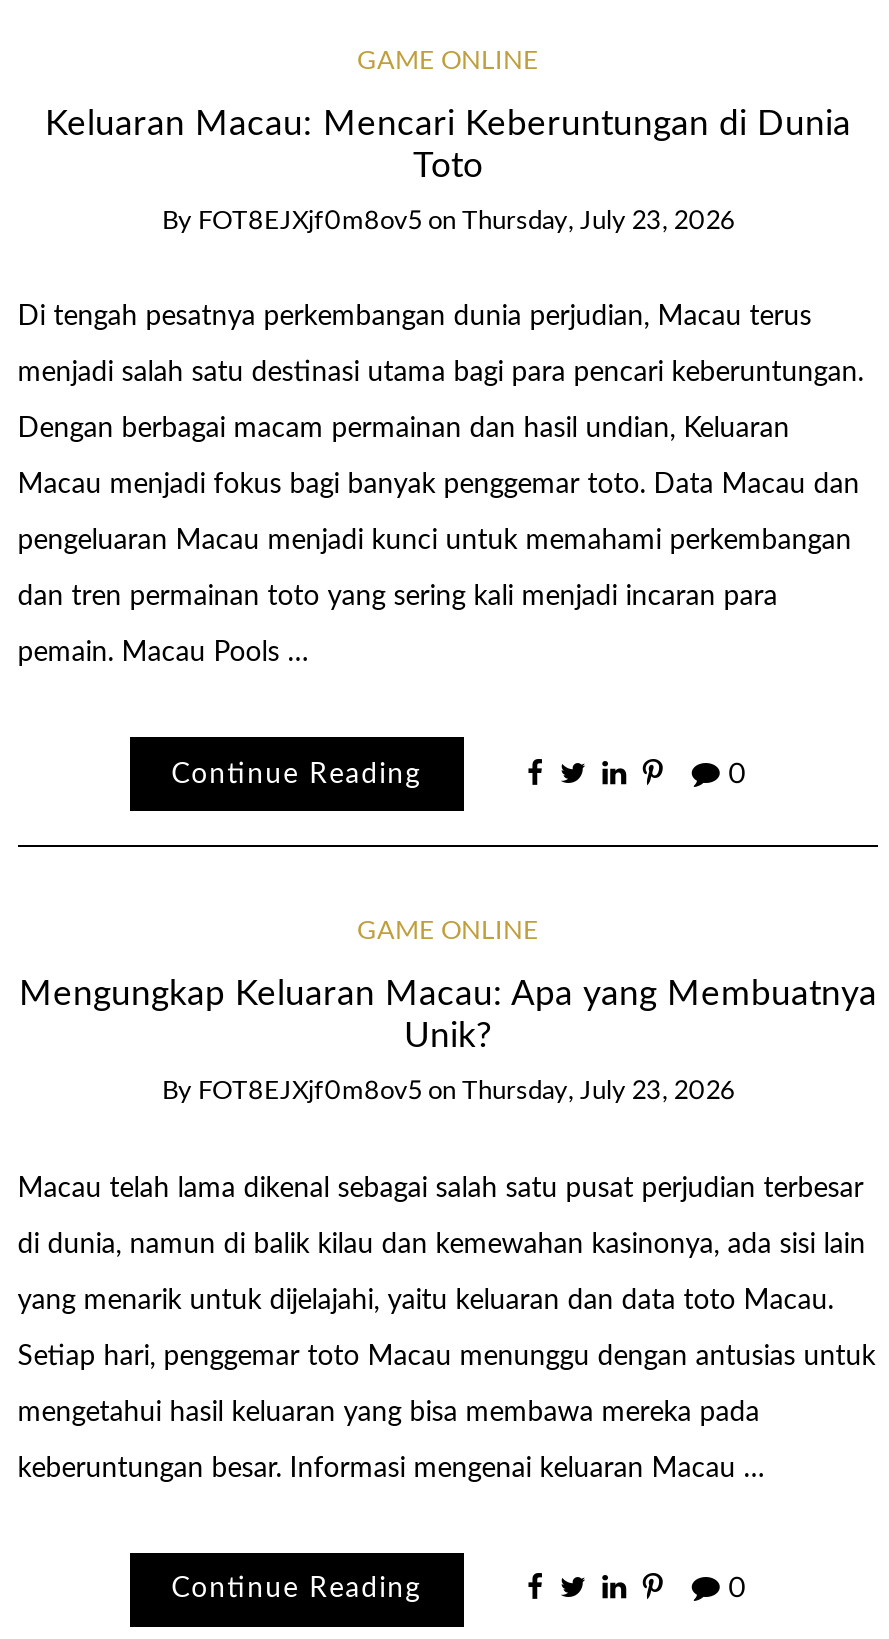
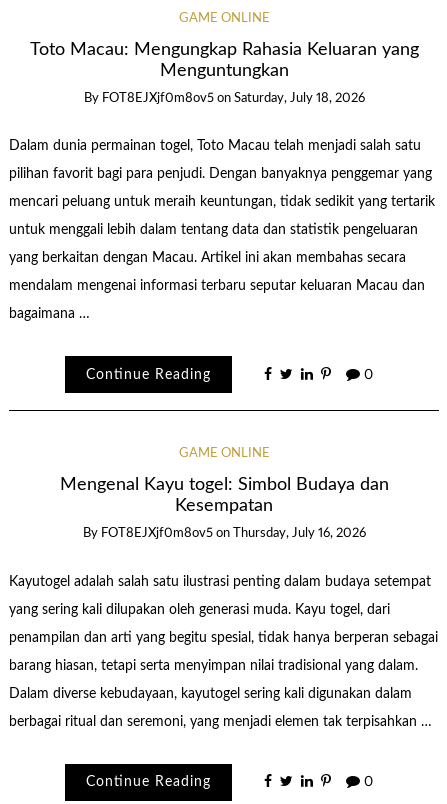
- Keluaran Macau: Mencari Keberuntungan di Dunia
- Toto
+ Toto Macau: Mengungkap Rahasia Keluaran yang
+ Menguntungkan

- By FOT8EJXjf0m8ov5 on Thursday, July 23, 2026
+ By FOT8EJXjf0m8ov5 on Saturday, July 18, 2026

- Di tengah pesatnya perkembangan dunia perjudian, Macau terus
+ Dalam dunia permainan togel, Toto Macau telah menjadi salah satu

- menjadi salah satu destinasi utama bagi para pencari keberuntungan.
+ pilihan favorit bagi para penjudi. Dengan banyaknya penggemar yang

- Dengan berbagai macam permainan dan hasil undian, Keluaran
+ mencari peluang untuk meraih keuntungan, tidak sedikit yang tertarik

- Macau menjadi fokus bagi banyak penggemar toto. Data Macau dan
+ untuk menggali lebih dalam tentang data dan statistik pengeluaran

- pengeluaran Macau menjadi kunci untuk memahami perkembangan
+ yang berkaitan dengan Macau. Artikel ini akan membahas secara

- dan tren permainan toto yang sering kali menjadi incaran para
+ mendalam mengenai informasi terbaru seputar keluaran Macau dan

- pemain. Macau Pools …
+ bagaimana …

- Mengungkap Keluaran Macau: Apa yang Membuatnya
- Unik?
+ Mengenal Kayu togel: Simbol Budaya dan
+ Kesempatan

- By FOT8EJXjf0m8ov5 on Thursday, July 23, 2026
+ By FOT8EJXjf0m8ov5 on Thursday, July 16, 2026

- Macau telah lama dikenal sebagai salah satu pusat perjudian terbesar
+ Kayutogel adalah salah satu ilustrasi penting dalam budaya setempat

- di dunia, namun di balik kilau dan kemewahan kasinonya, ada sisi lain
+ yang sering kali dilupakan oleh generasi muda. Kayu togel, dari

- yang menarik untuk dijelajahi, yaitu keluaran dan data toto Macau.
+ penampilan dan arti yang begitu spesial, tidak hanya berperan sebagai

- Setiap hari, penggemar toto Macau menunggu dengan antusias untuk
+ barang hiasan, tetapi serta menyimpan nilai tradisional yang dalam.

- mengetahui hasil keluaran yang bisa membawa mereka pada
+ Dalam diverse kebudayaan, kayutogel sering kali digunakan dalam

- keberuntungan besar. Informasi mengenai keluaran Macau …
+ berbagai ritual dan seremoni, yang menjadi elemen tak terpisahkan …
